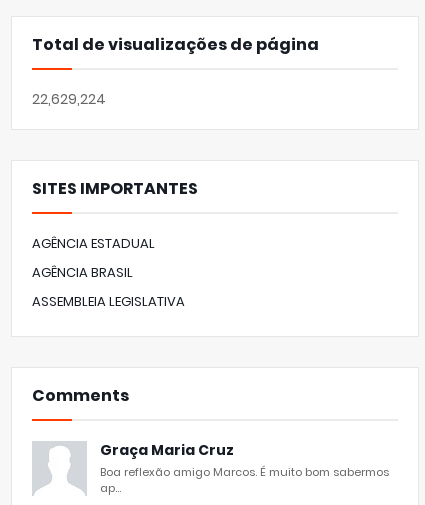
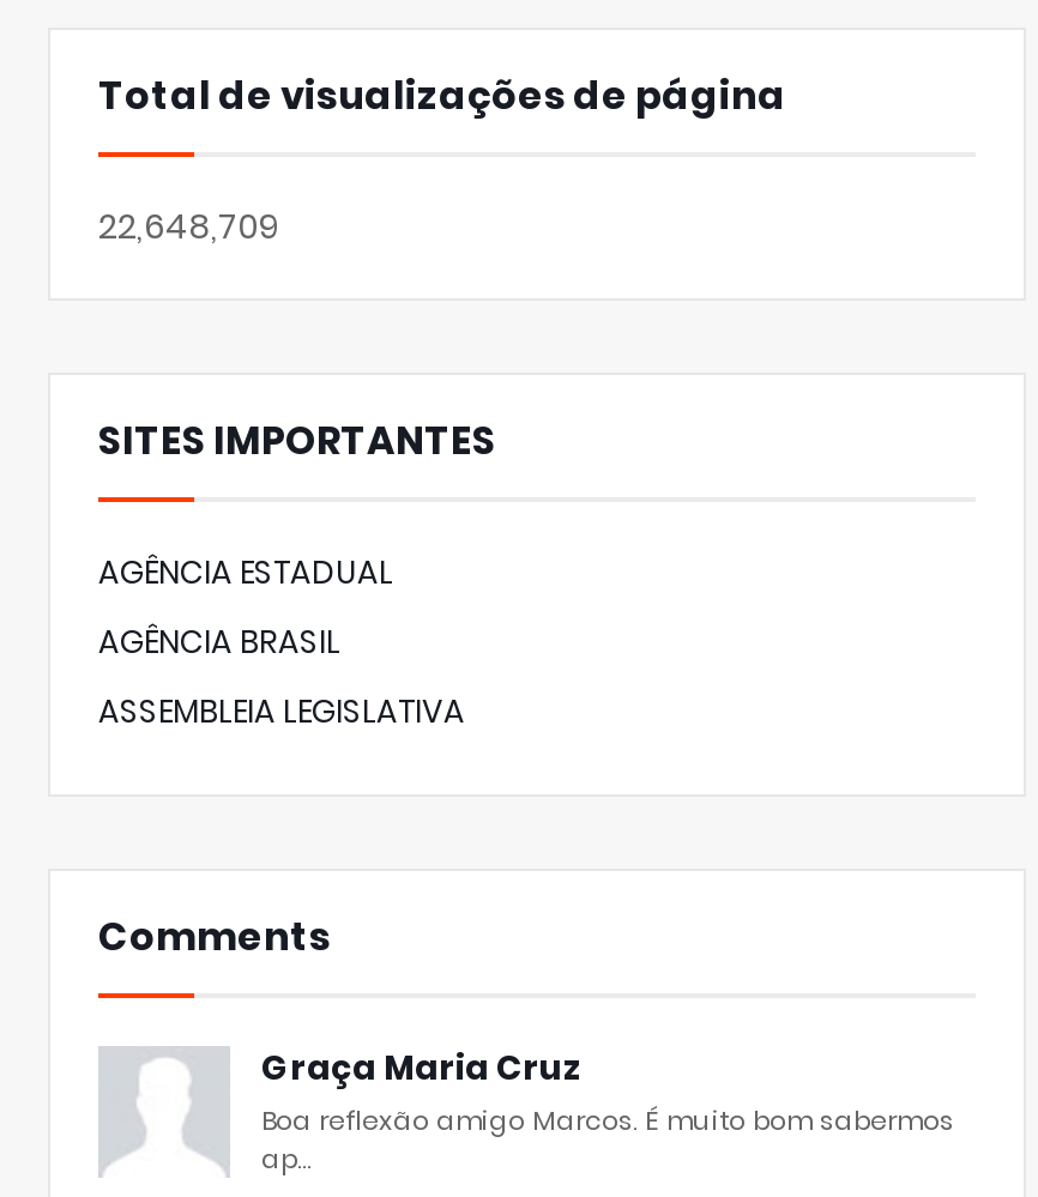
- 22,629,224
+ 22,648,709
